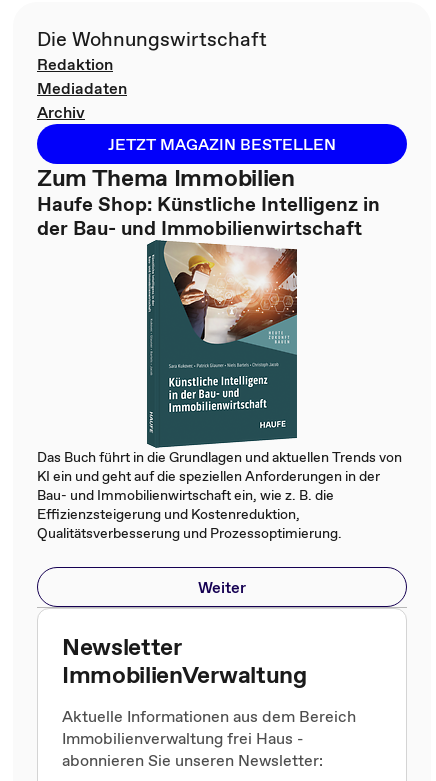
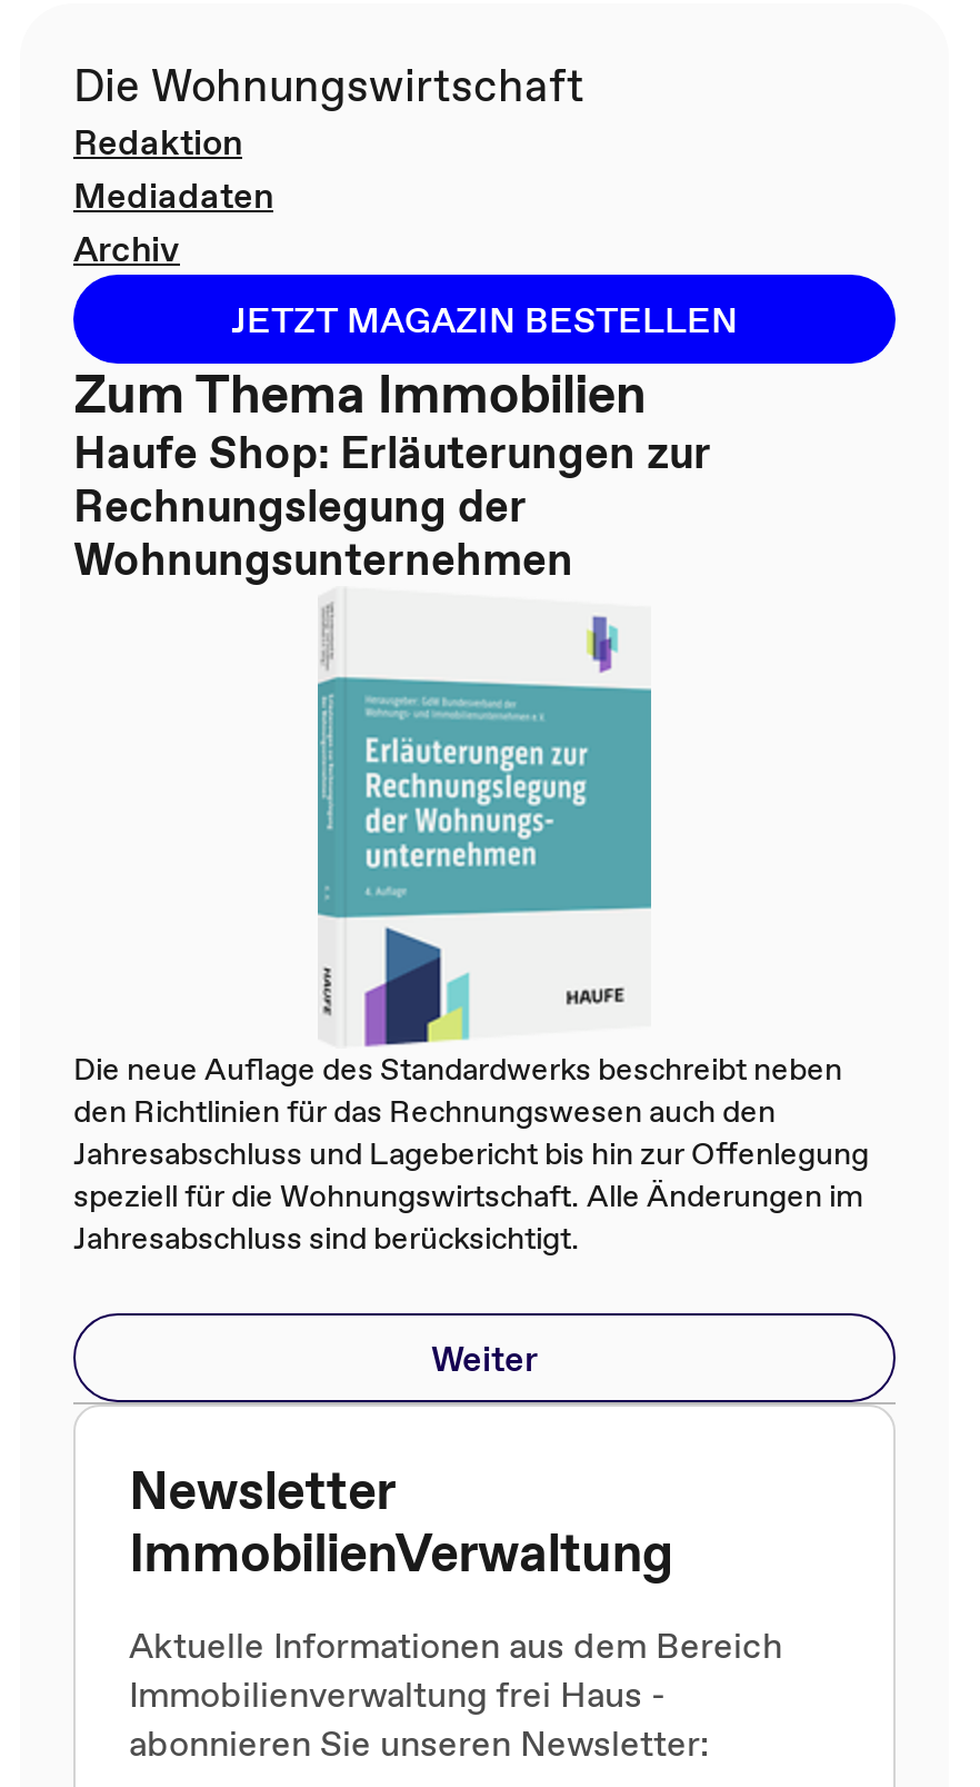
- Haufe Shop: Künstliche Intelligenz in
- der Bau- und Immobilienwirtschaft
+ Haufe Shop: Erläuterungen zur
+ Rechnungslegung der
+ Wohnungsunternehmen

- [image]
- Das Buch führt in die Grundlagen und aktuellen Trends von
- KI ein und geht auf die speziellen Anforderungen in der
- Bau- und Immobilienwirtschaft ein, wie z. B. die
- Effizienzsteigerung und Kostenreduktion,
- Qualitätsverbesserung und Prozessoptimierung.
+ [image]
+ Die neue Auflage des Standardwerks beschreibt neben
+ den Richtlinien für das Rechnungswesen auch den
+ Jahresabschluss und Lagebericht bis hin zur Offenlegung
+ speziell für die Wohnungswirtschaft. Alle Änderungen im
+ Jahresabschluss sind berücksichtigt.
